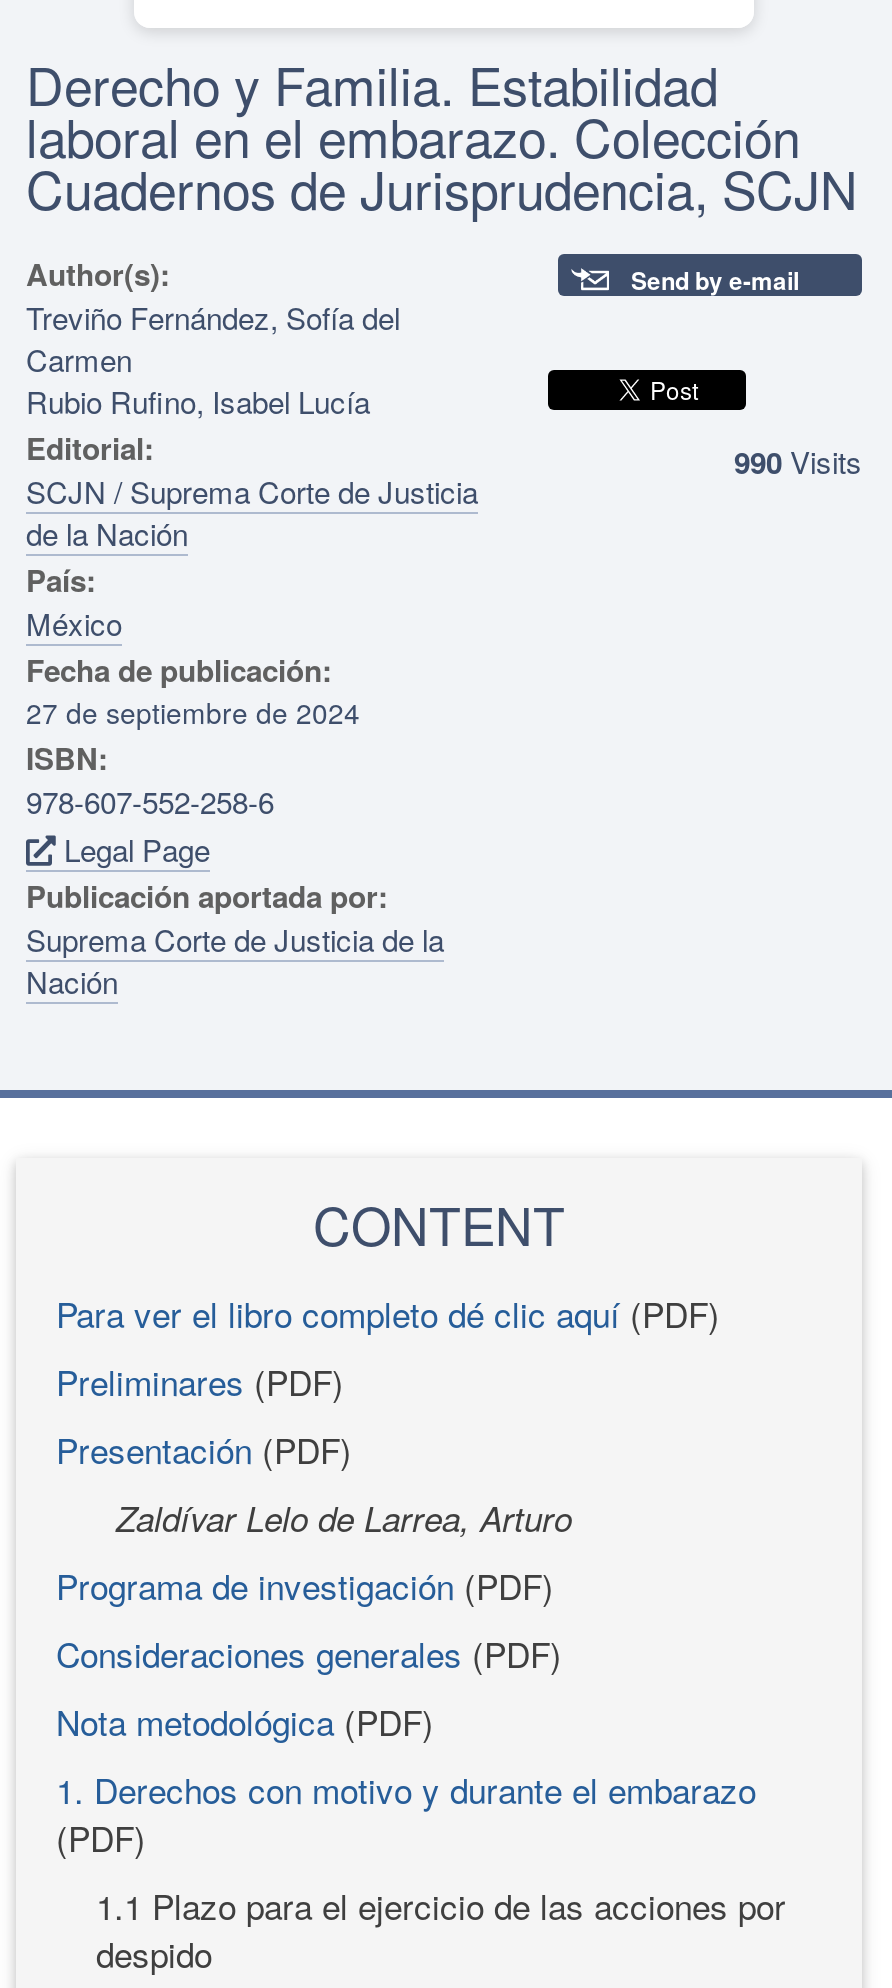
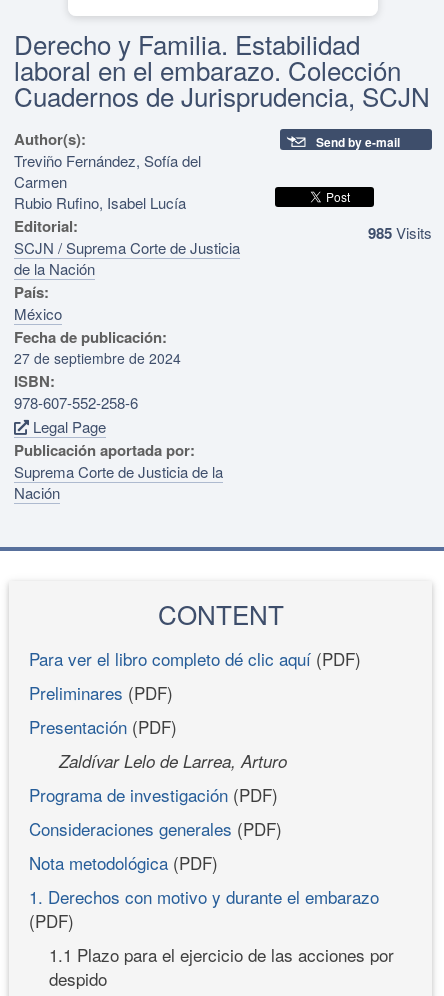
- 990 Visits
+ 985 Visits
